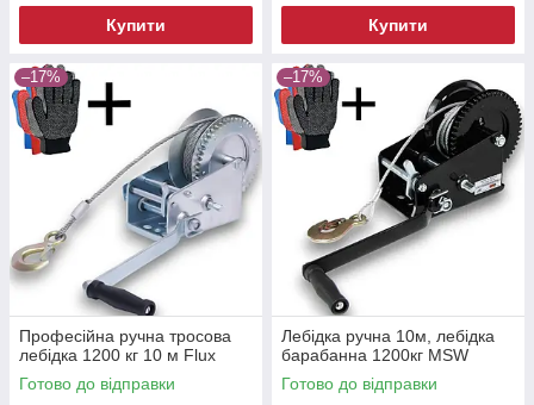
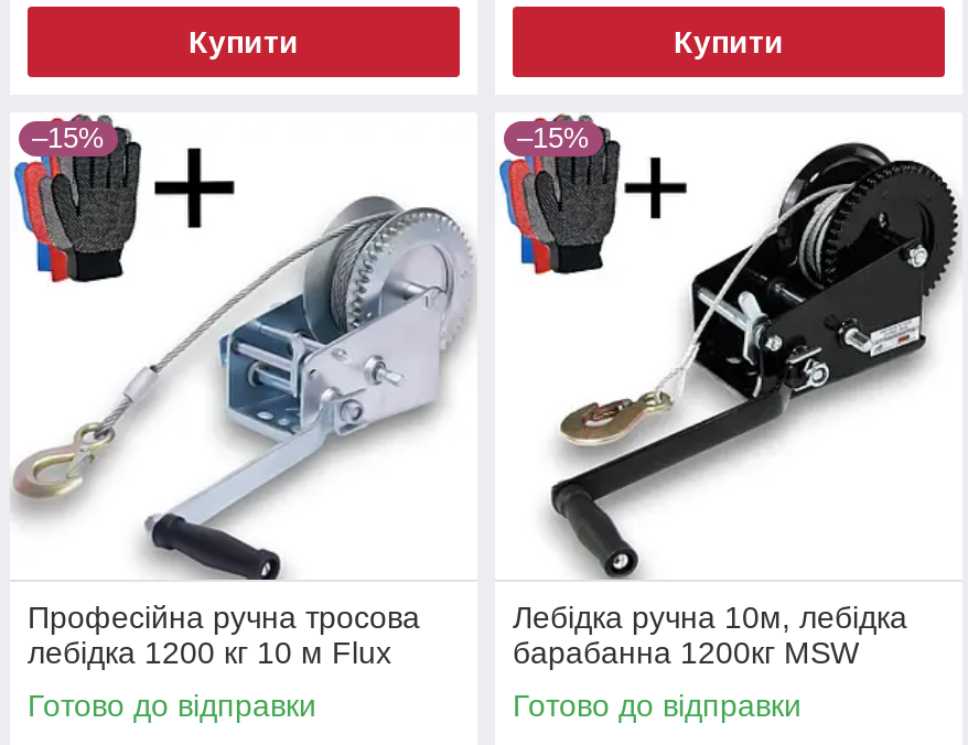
- –17%
+ –15%

- –17%
+ –15%
